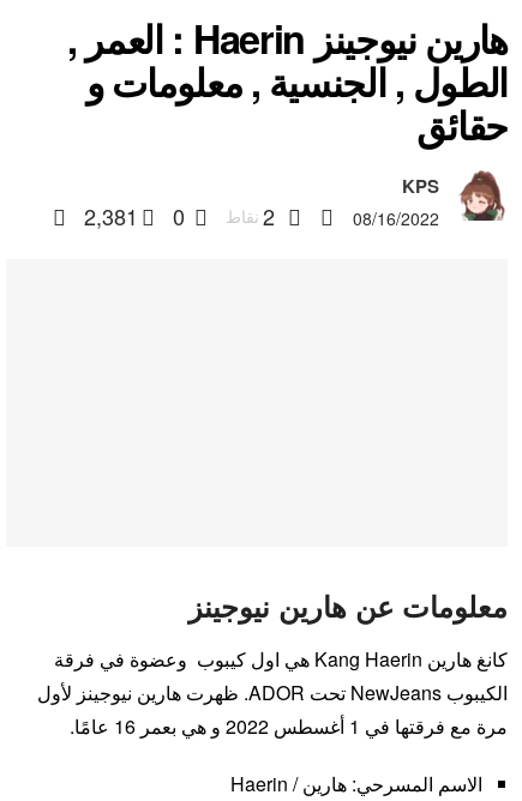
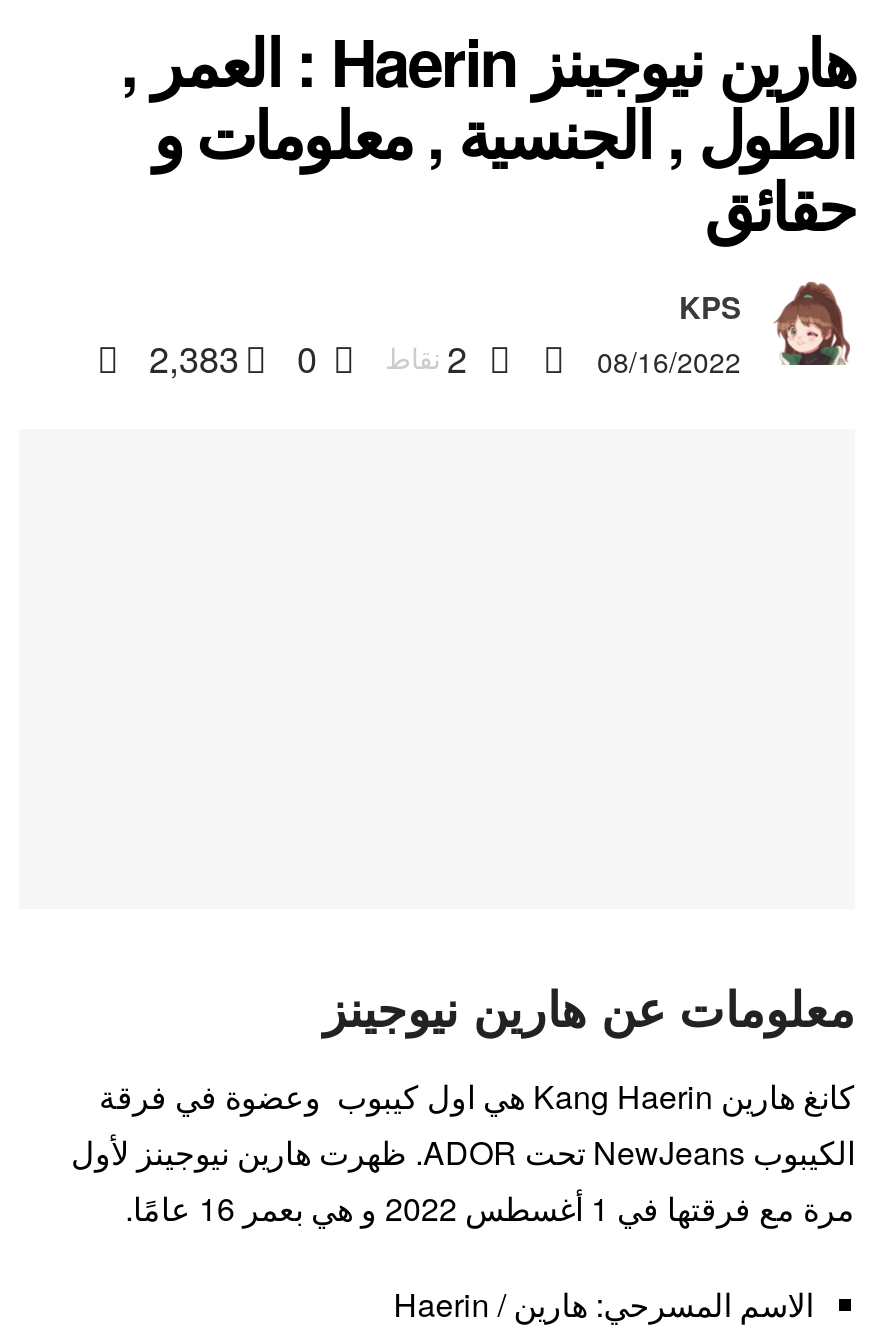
- 2,381
+ 2,383
